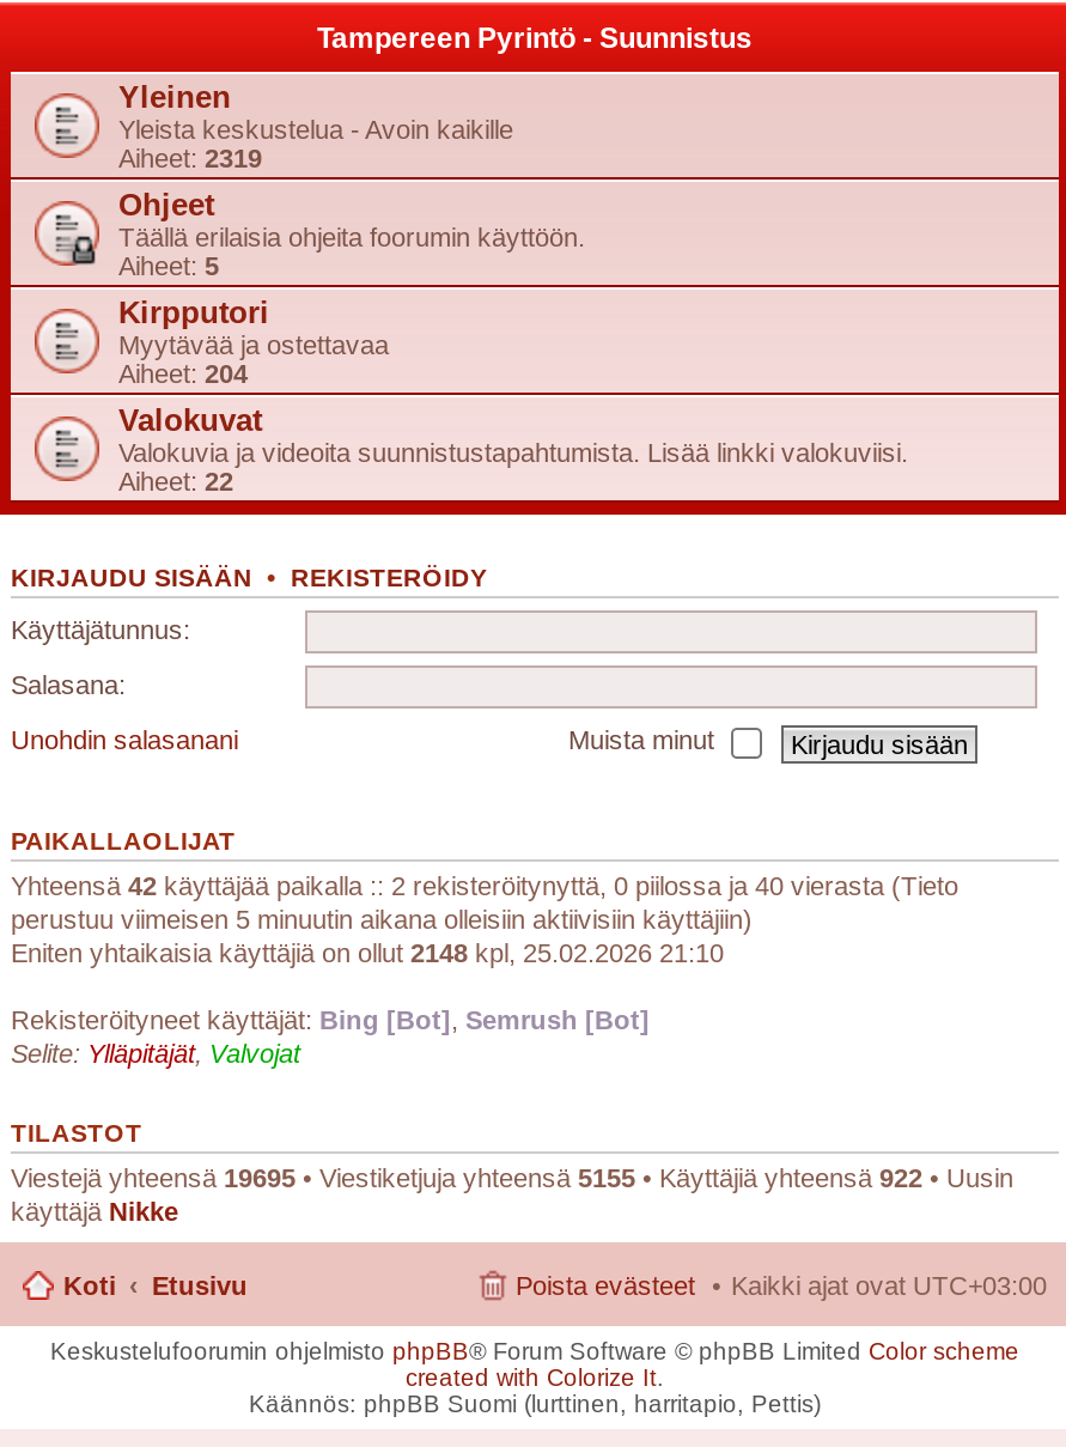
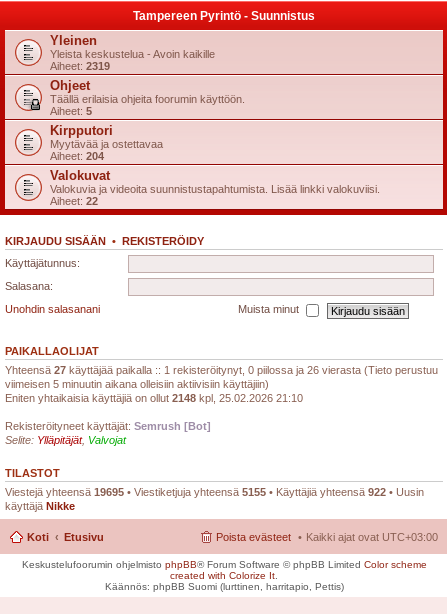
- Yhteensä 42 käyttäjää paikalla :: 2 rekisteröitynyttä, 0 piilossa ja 40 vierasta (Tieto
- perustuu viimeisen 5 minuutin aikana olleisiin aktiivisiin käyttäjiin)
+ Yhteensä 27 käyttäjää paikalla :: 1 rekisteröitynyt, 0 piilossa ja 26 vierasta (Tieto perustuu
+ viimeisen 5 minuutin aikana olleisiin aktiivisiin käyttäjiin)

- Rekisteröityneet käyttäjät: Bing [Bot], Semrush [Bot]
+ Rekisteröityneet käyttäjät: Semrush [Bot]
